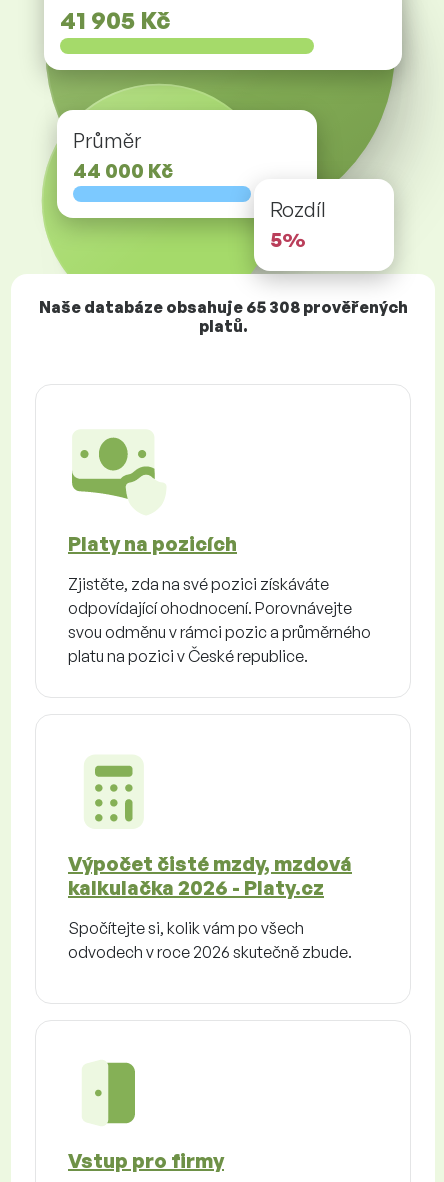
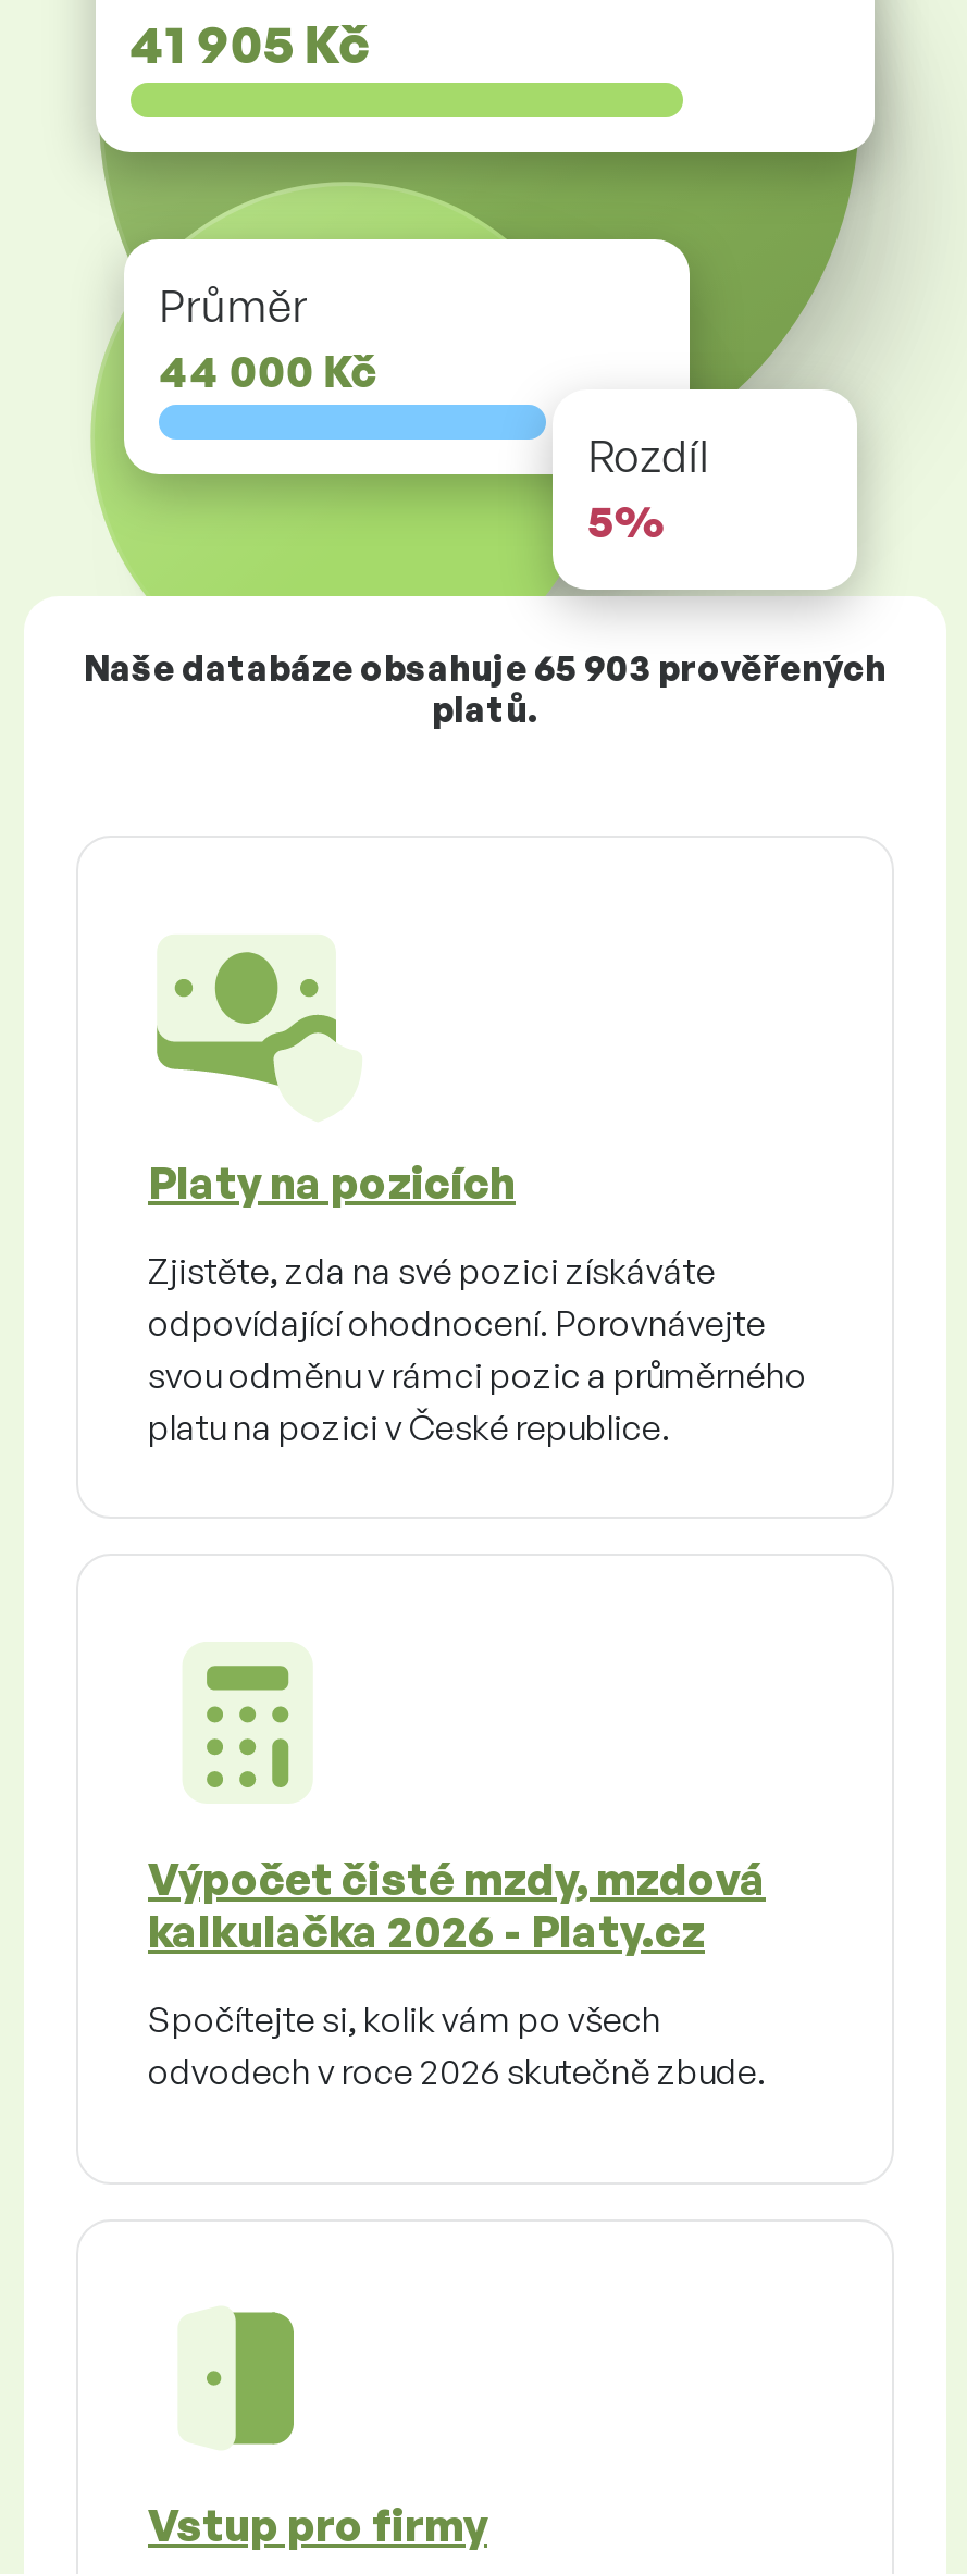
- Naše databáze obsahuje 65 308 prověřených
+ Naše databáze obsahuje 65 903 prověřených
